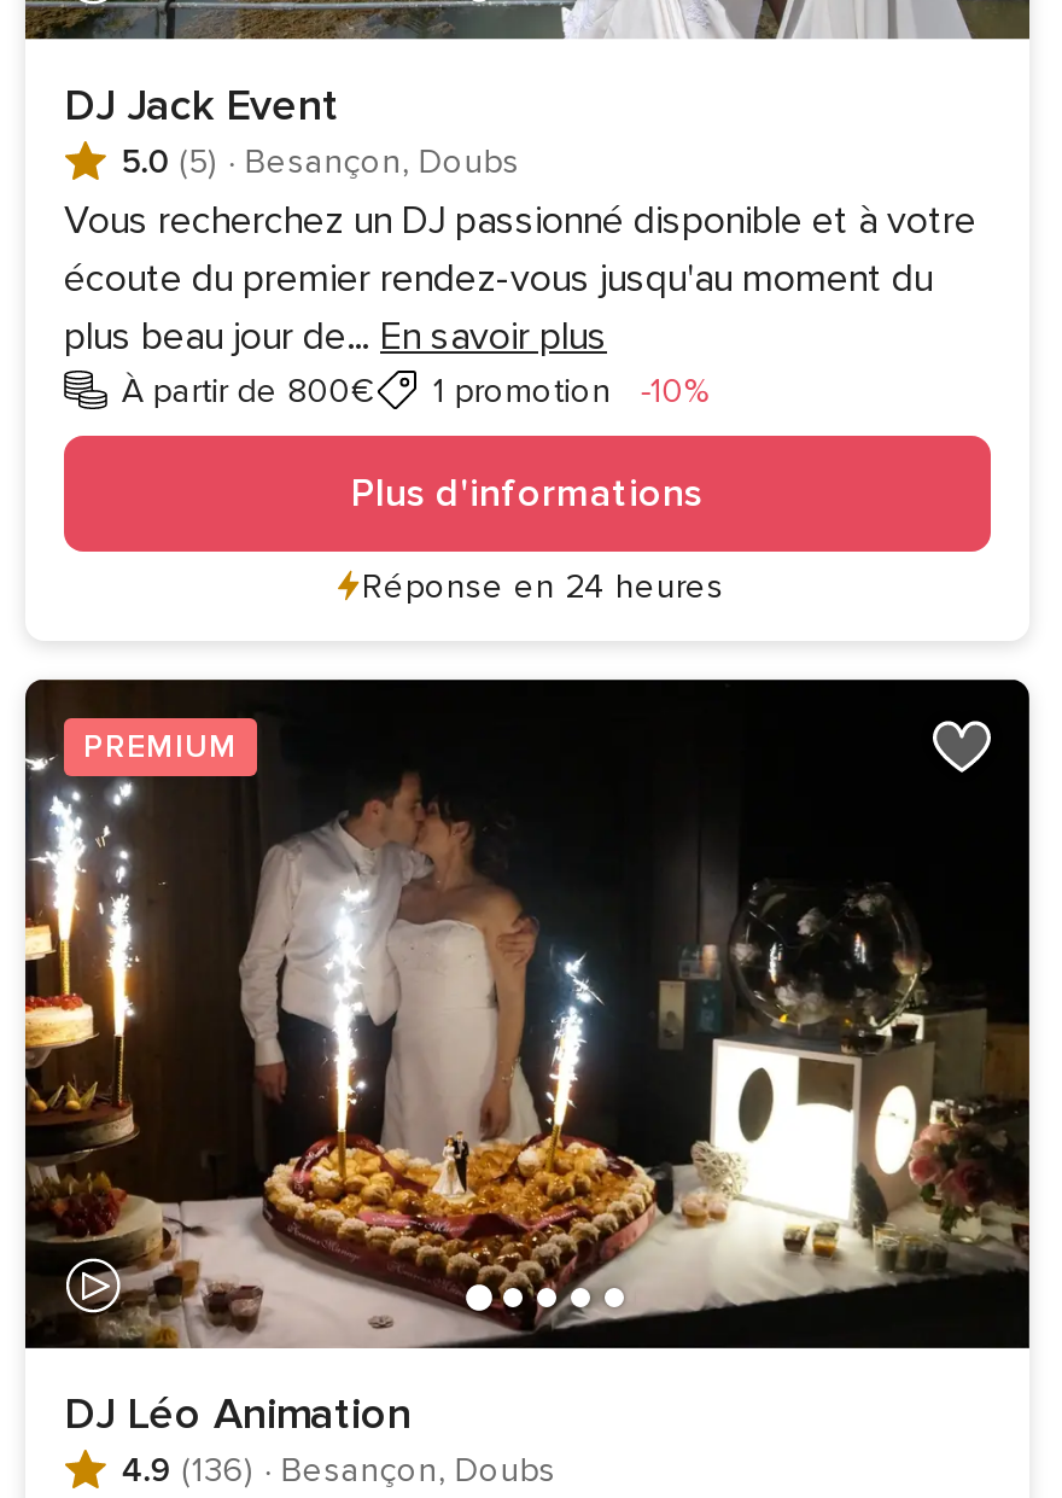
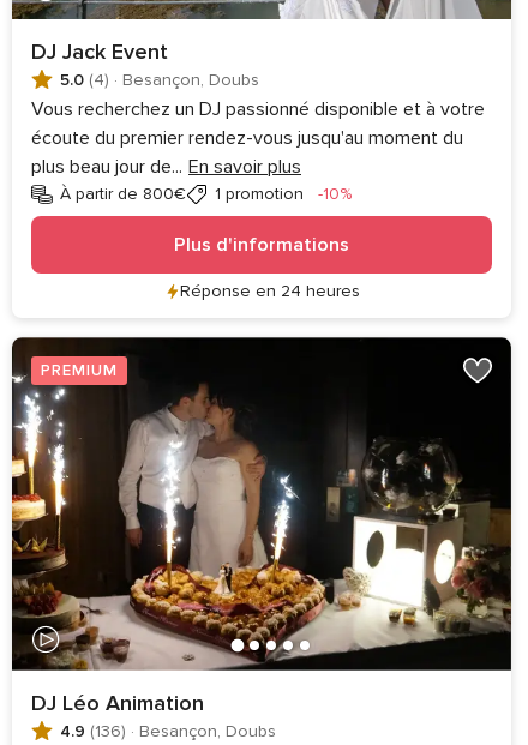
- 5.0 (5) · Besançon, Doubs
+ 5.0 (4) · Besançon, Doubs
